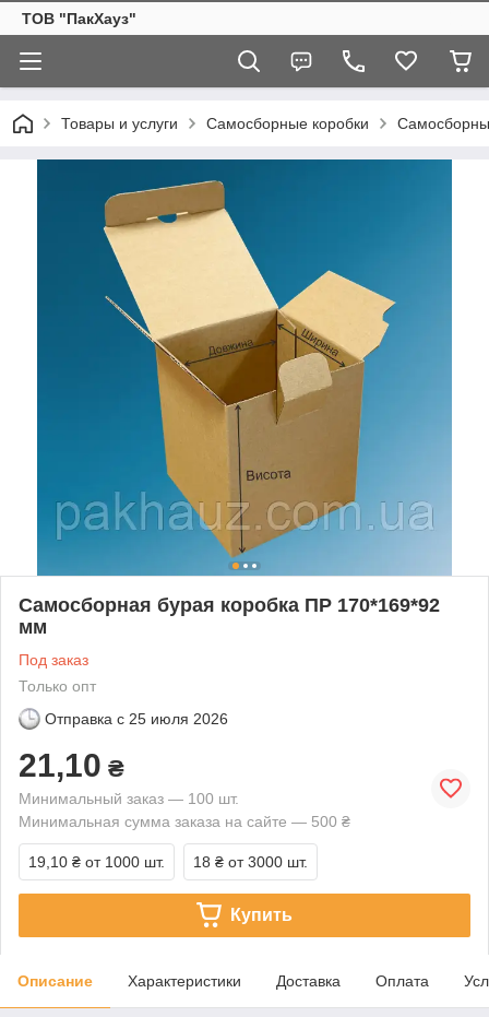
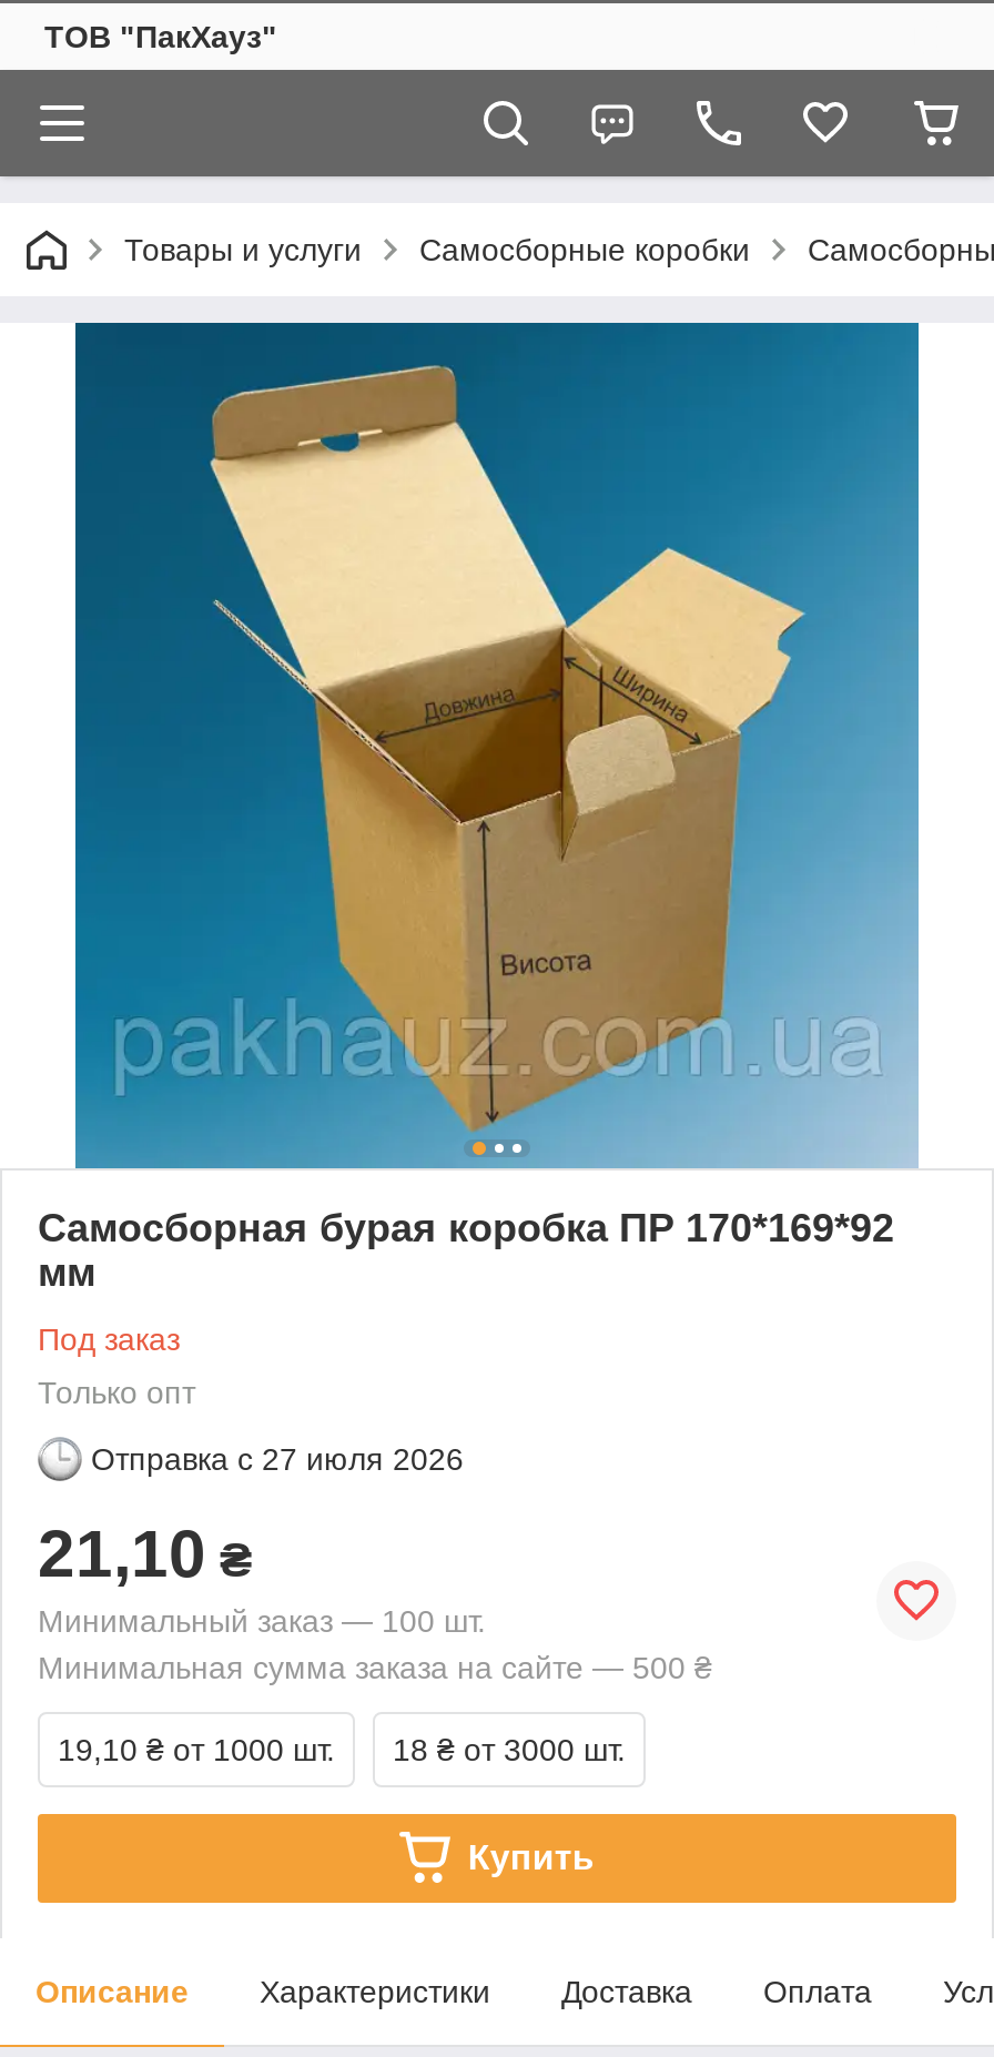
- Отправка с 25 июля 2026
+ Отправка с 27 июля 2026
